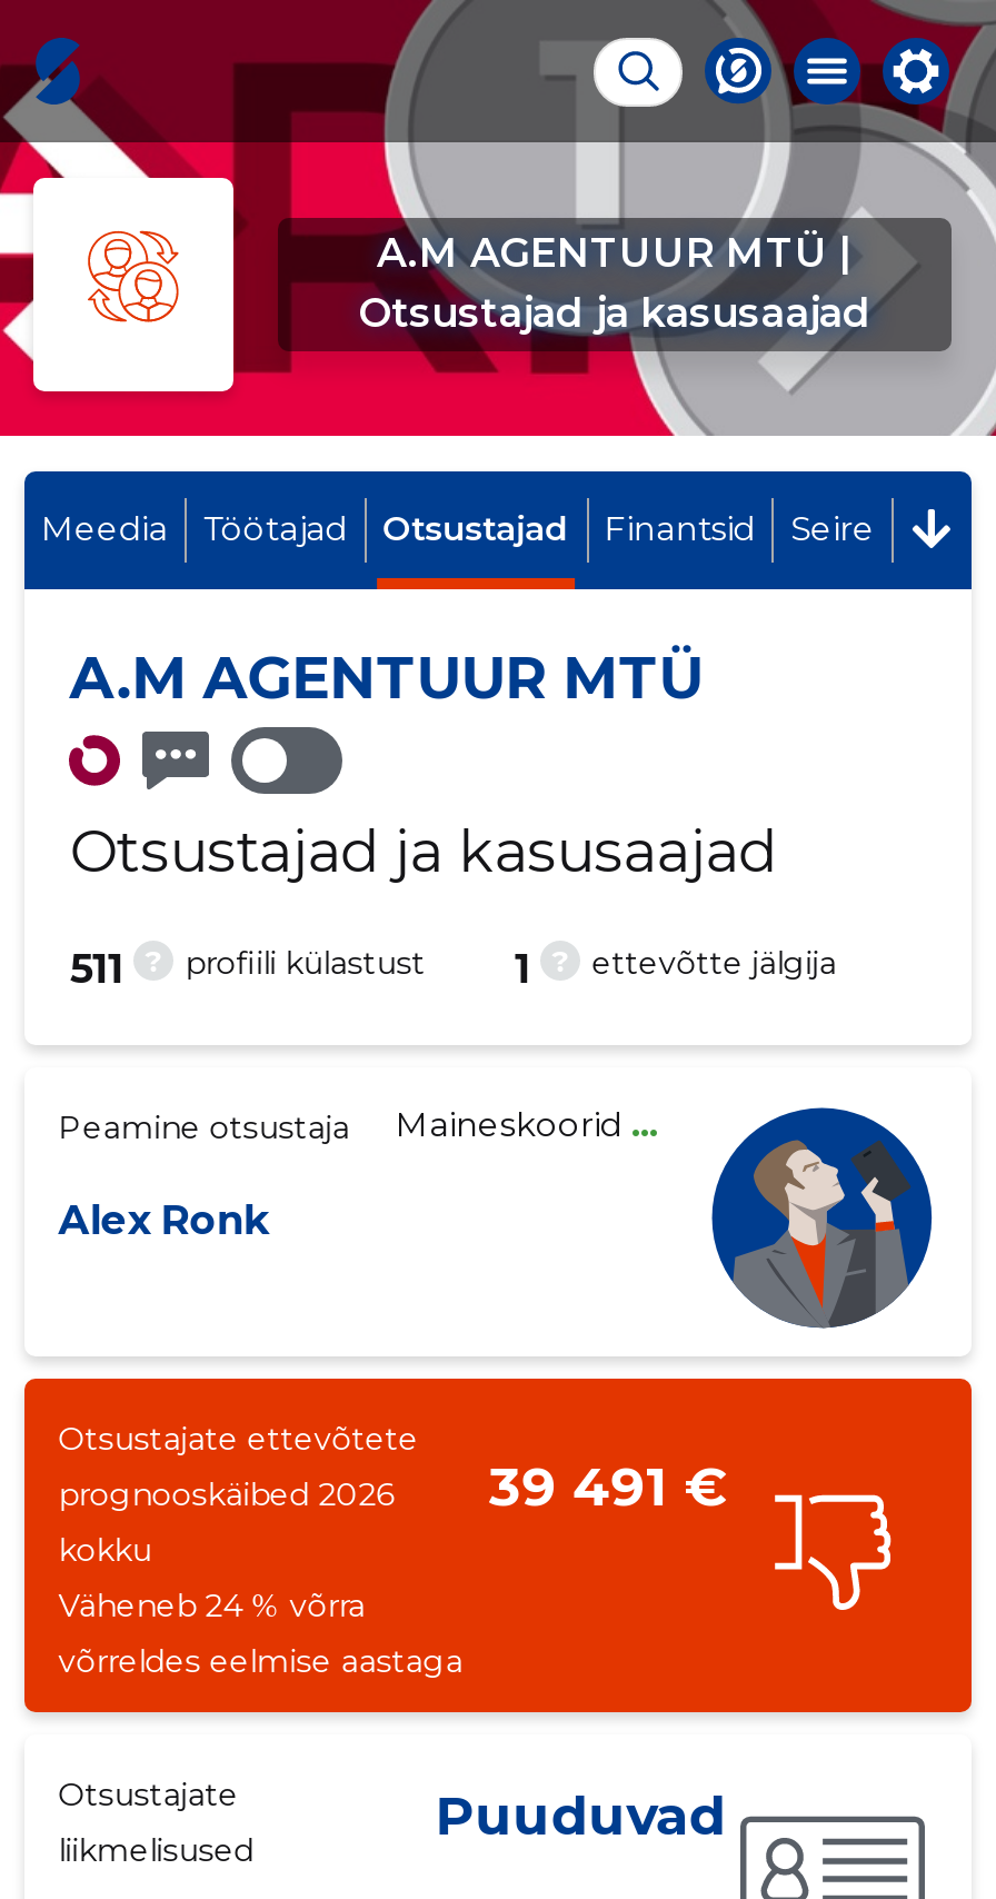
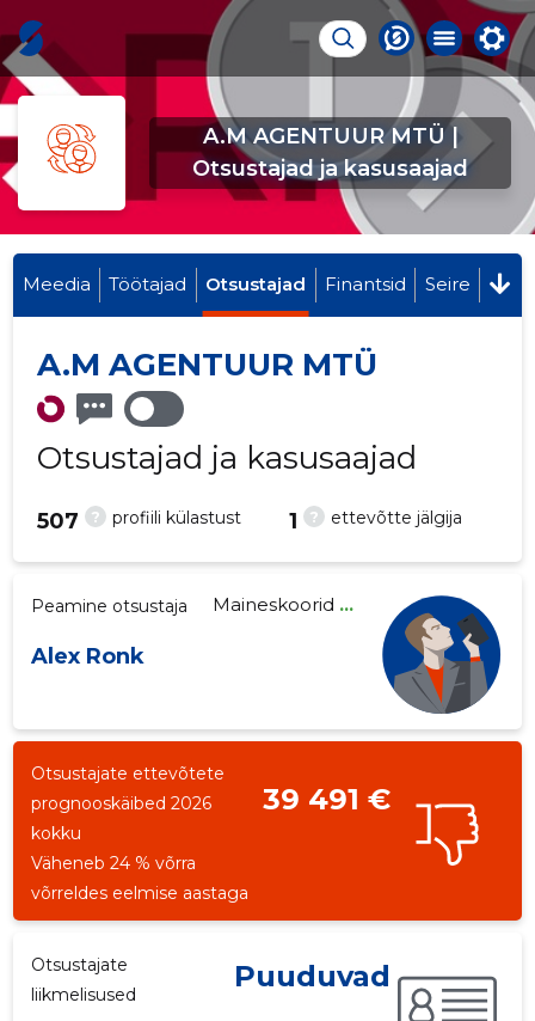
- 511
+ 507
